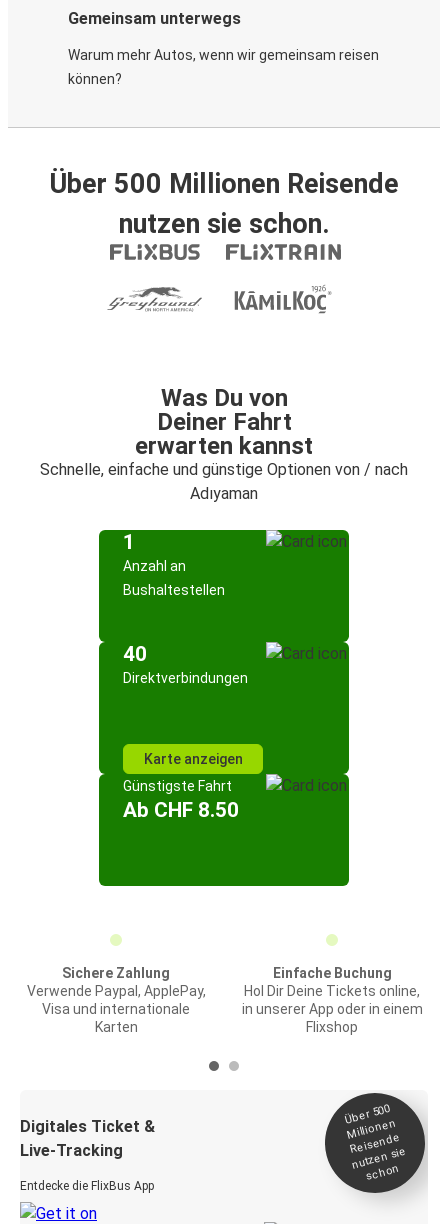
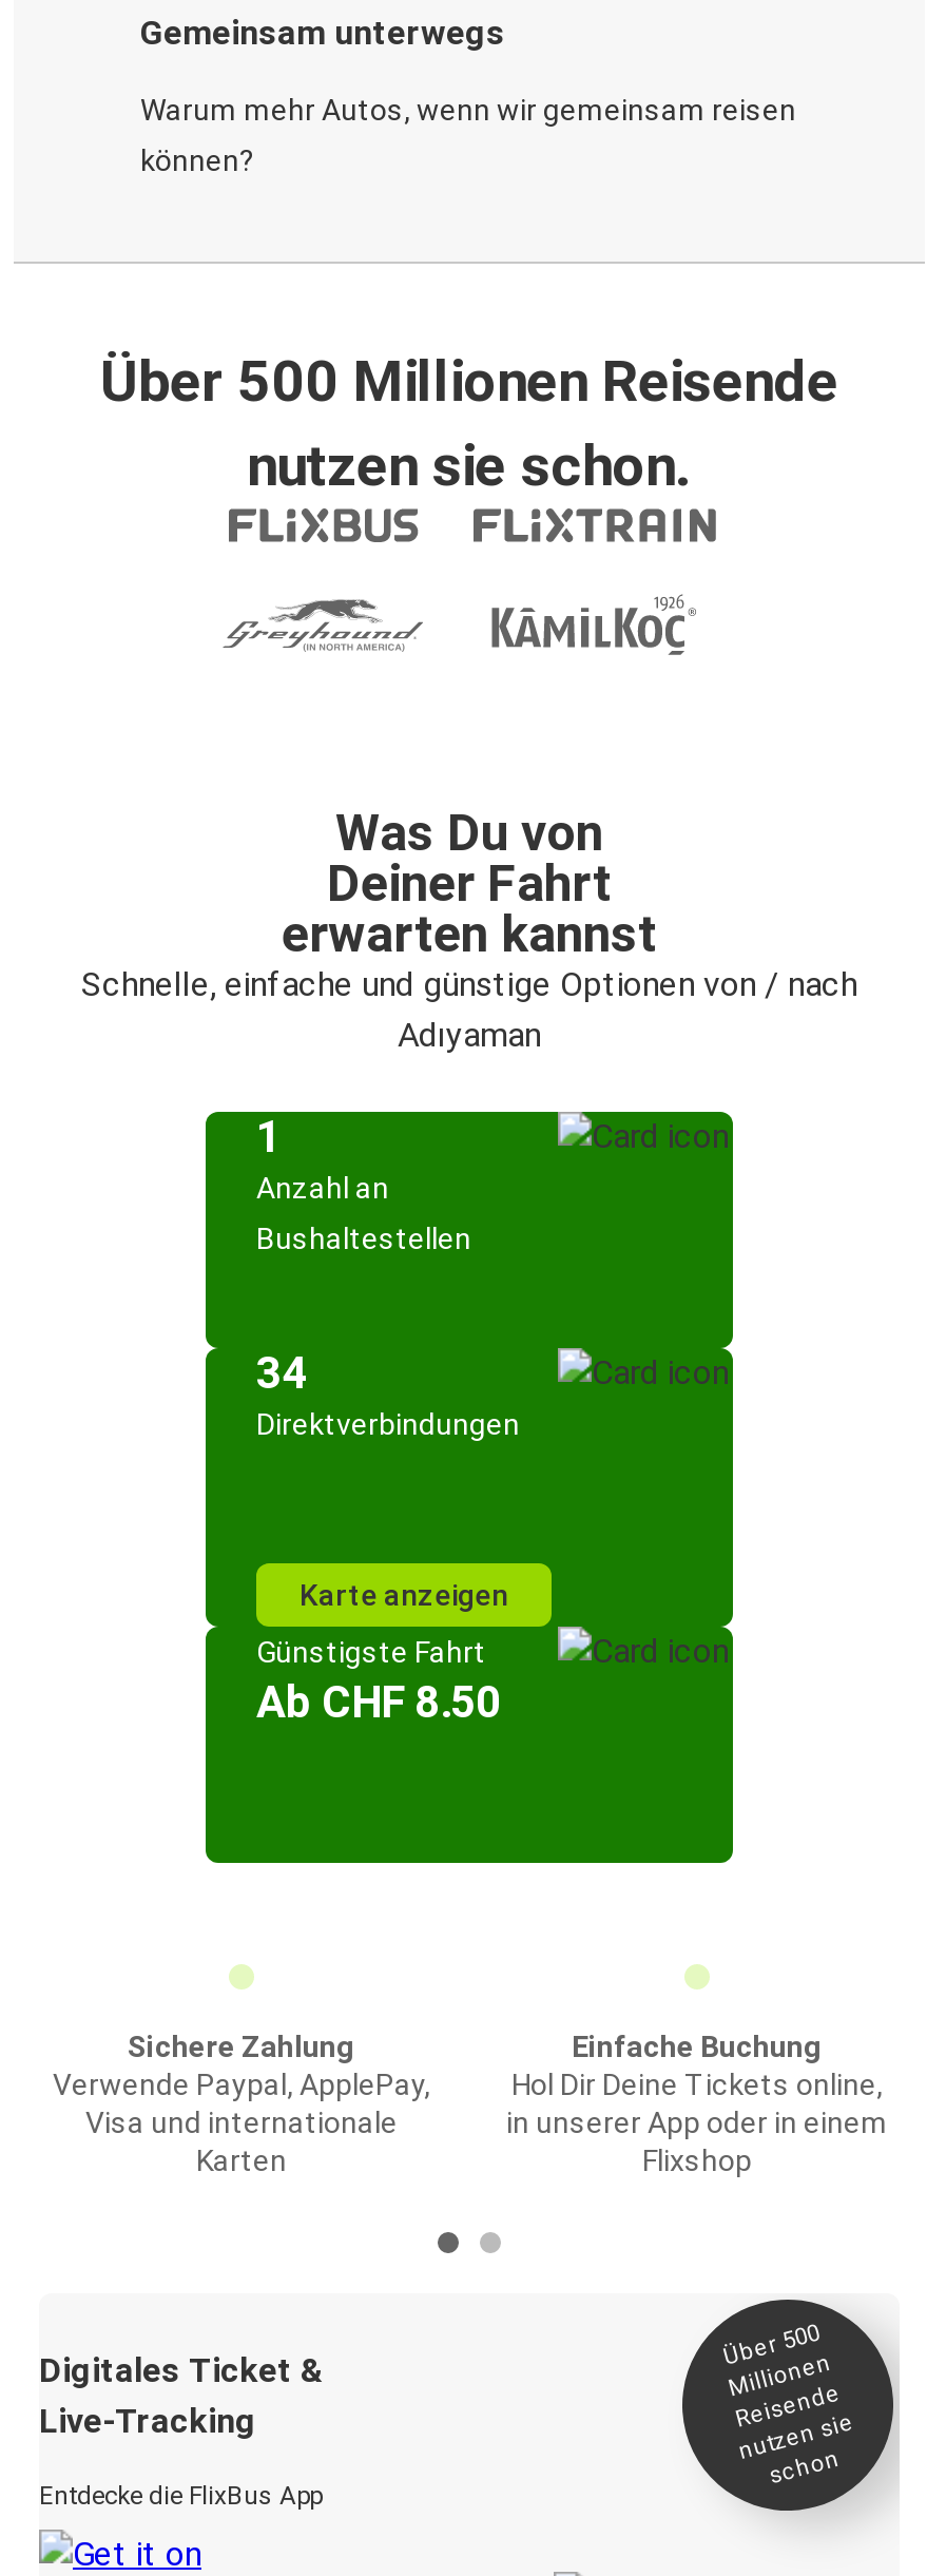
- 40
+ 34
